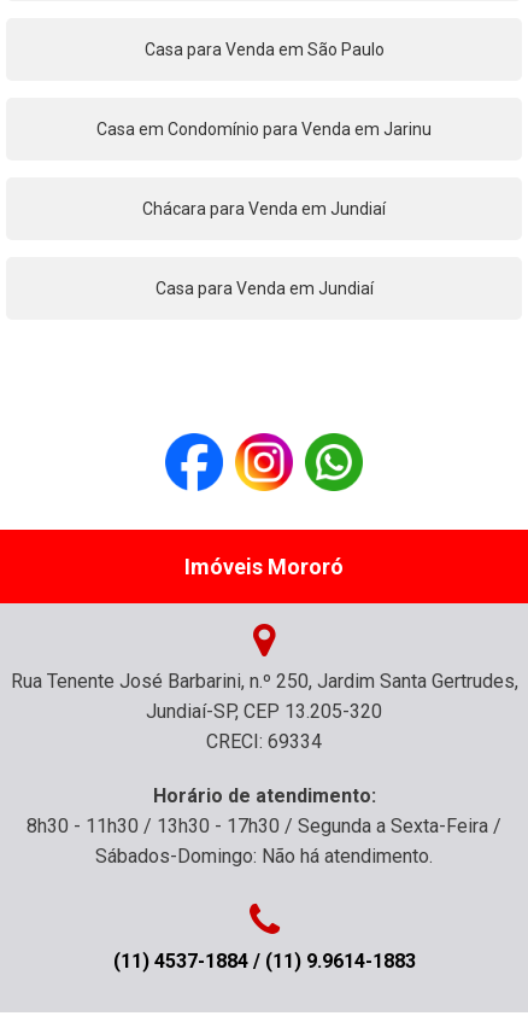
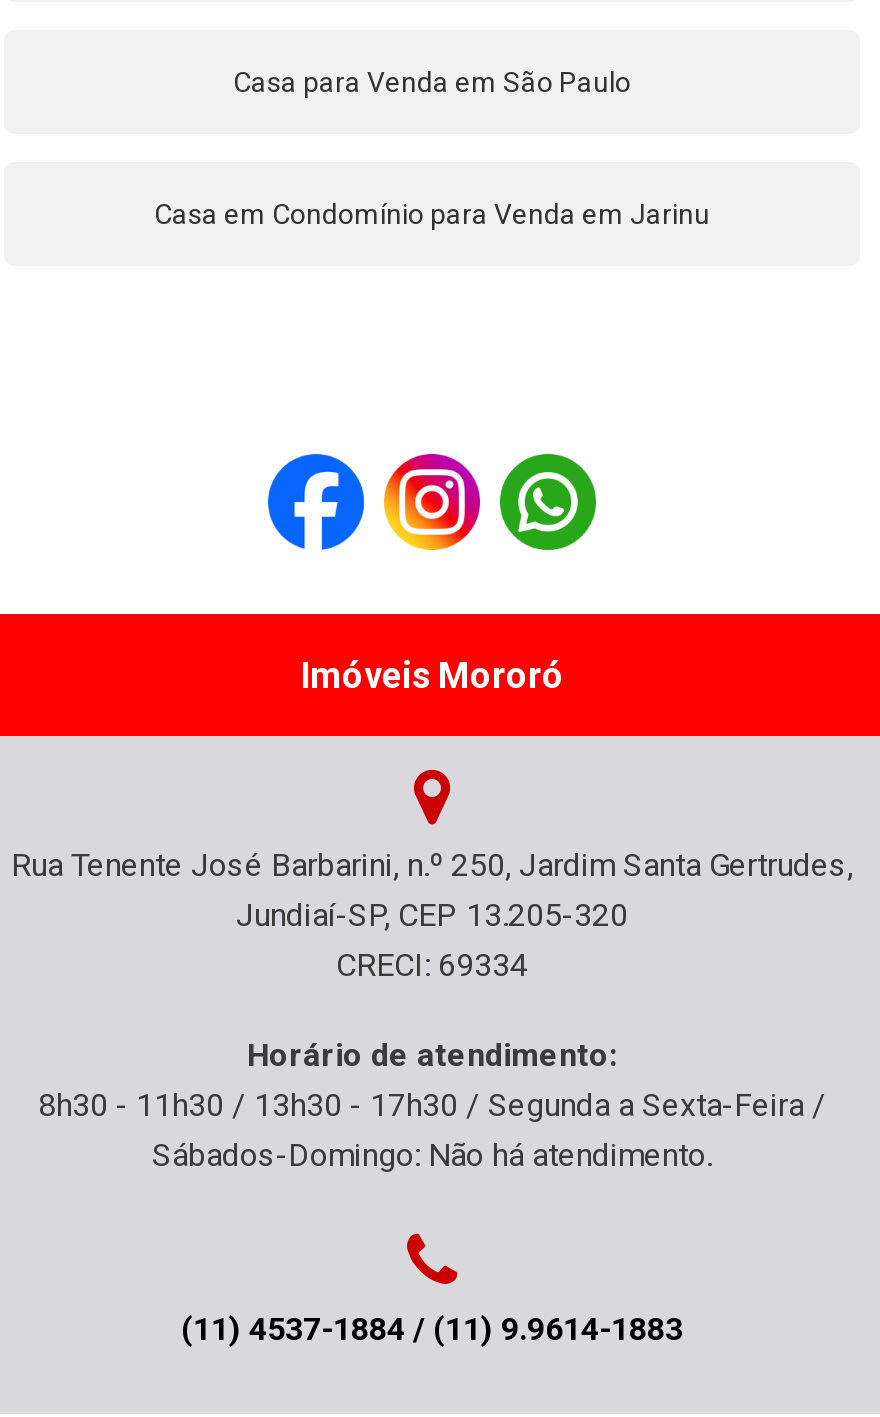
- Chácara para Venda em Jundiaí

- Casa para Venda em Jundiaí
